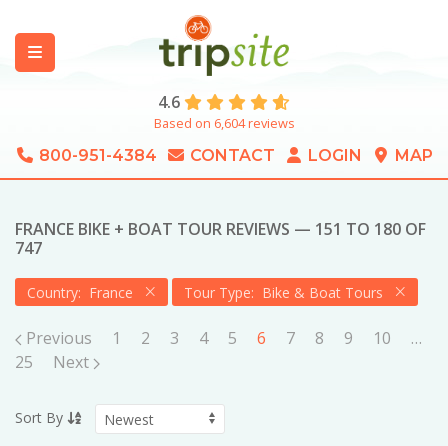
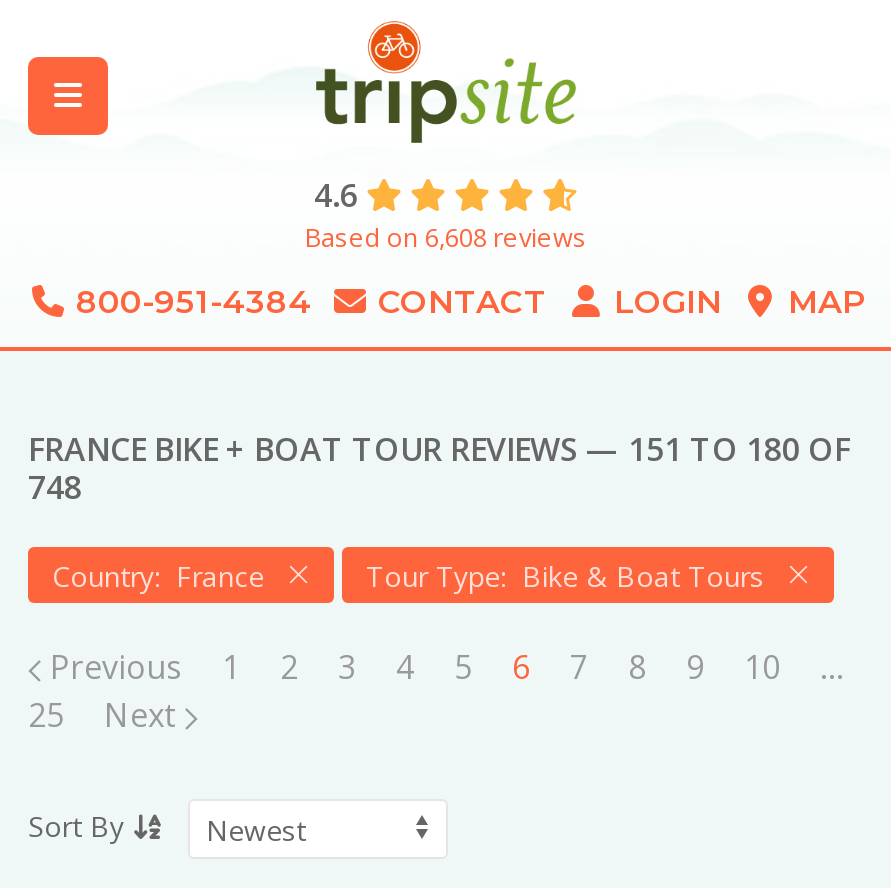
- Based on 6,604 reviews
+ Based on 6,608 reviews

- 747
+ 748
